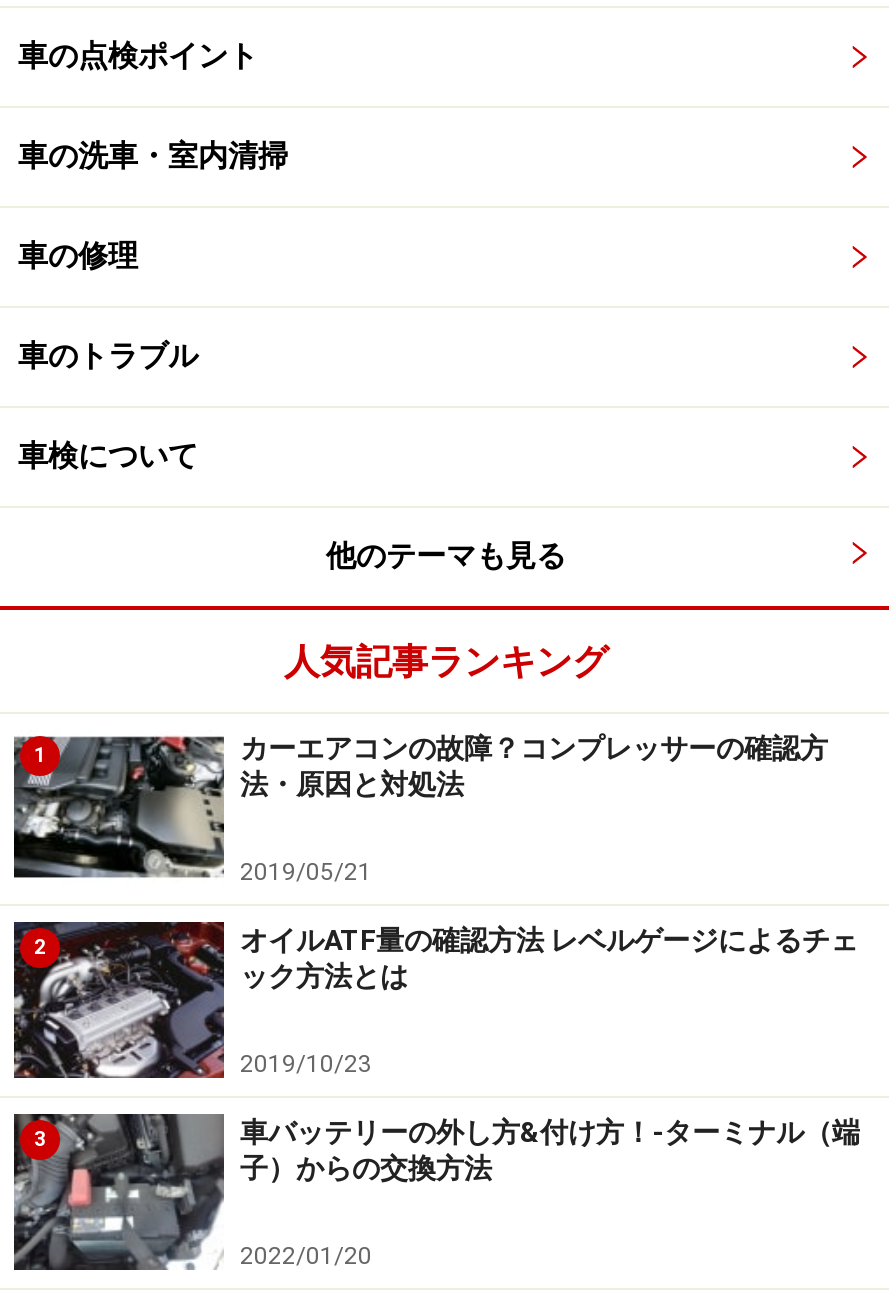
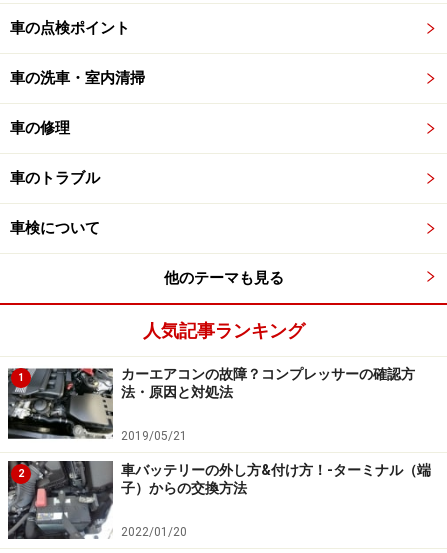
- [image]
- オイルATF量の確認方法 レベルゲージによるチェ
- ック方法とは
- 2019/10/23
- 3
